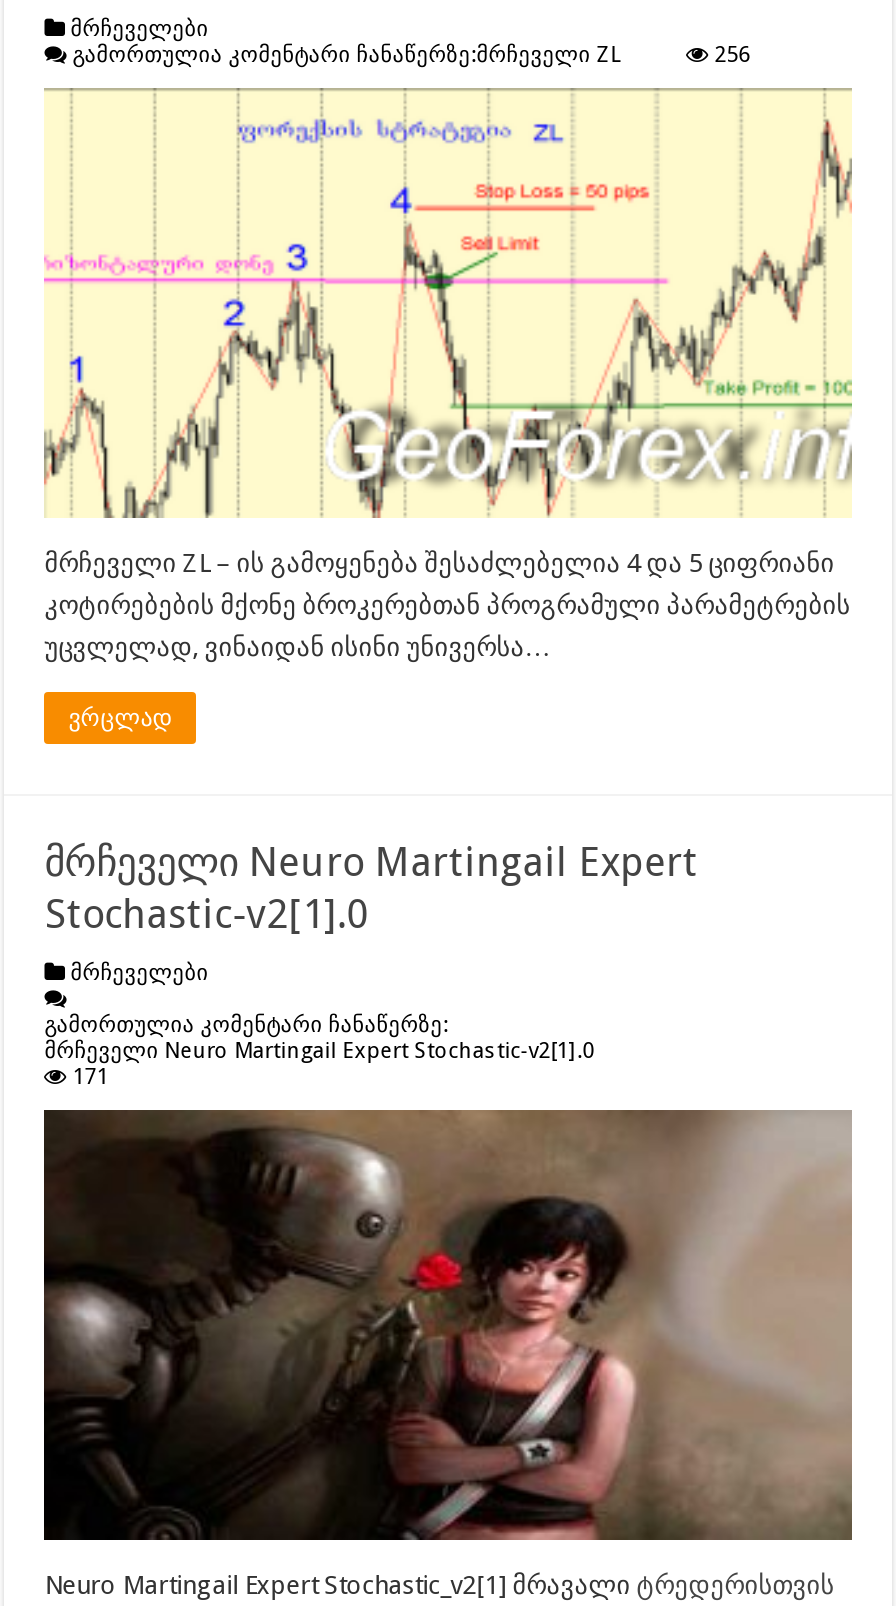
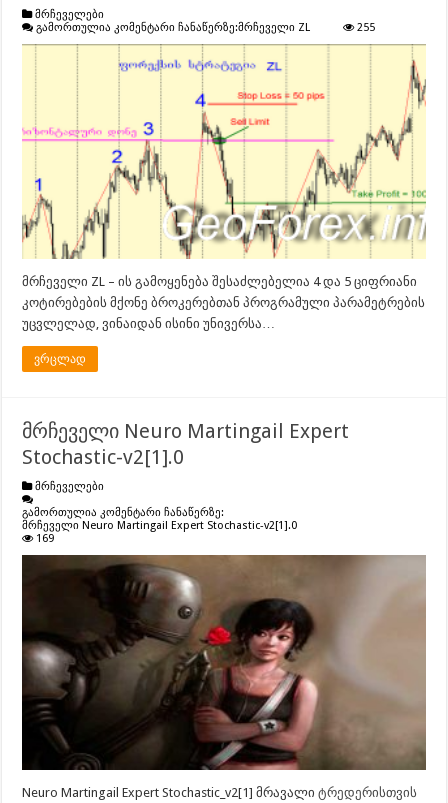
- 256
+ 255

- 171
+ 169
